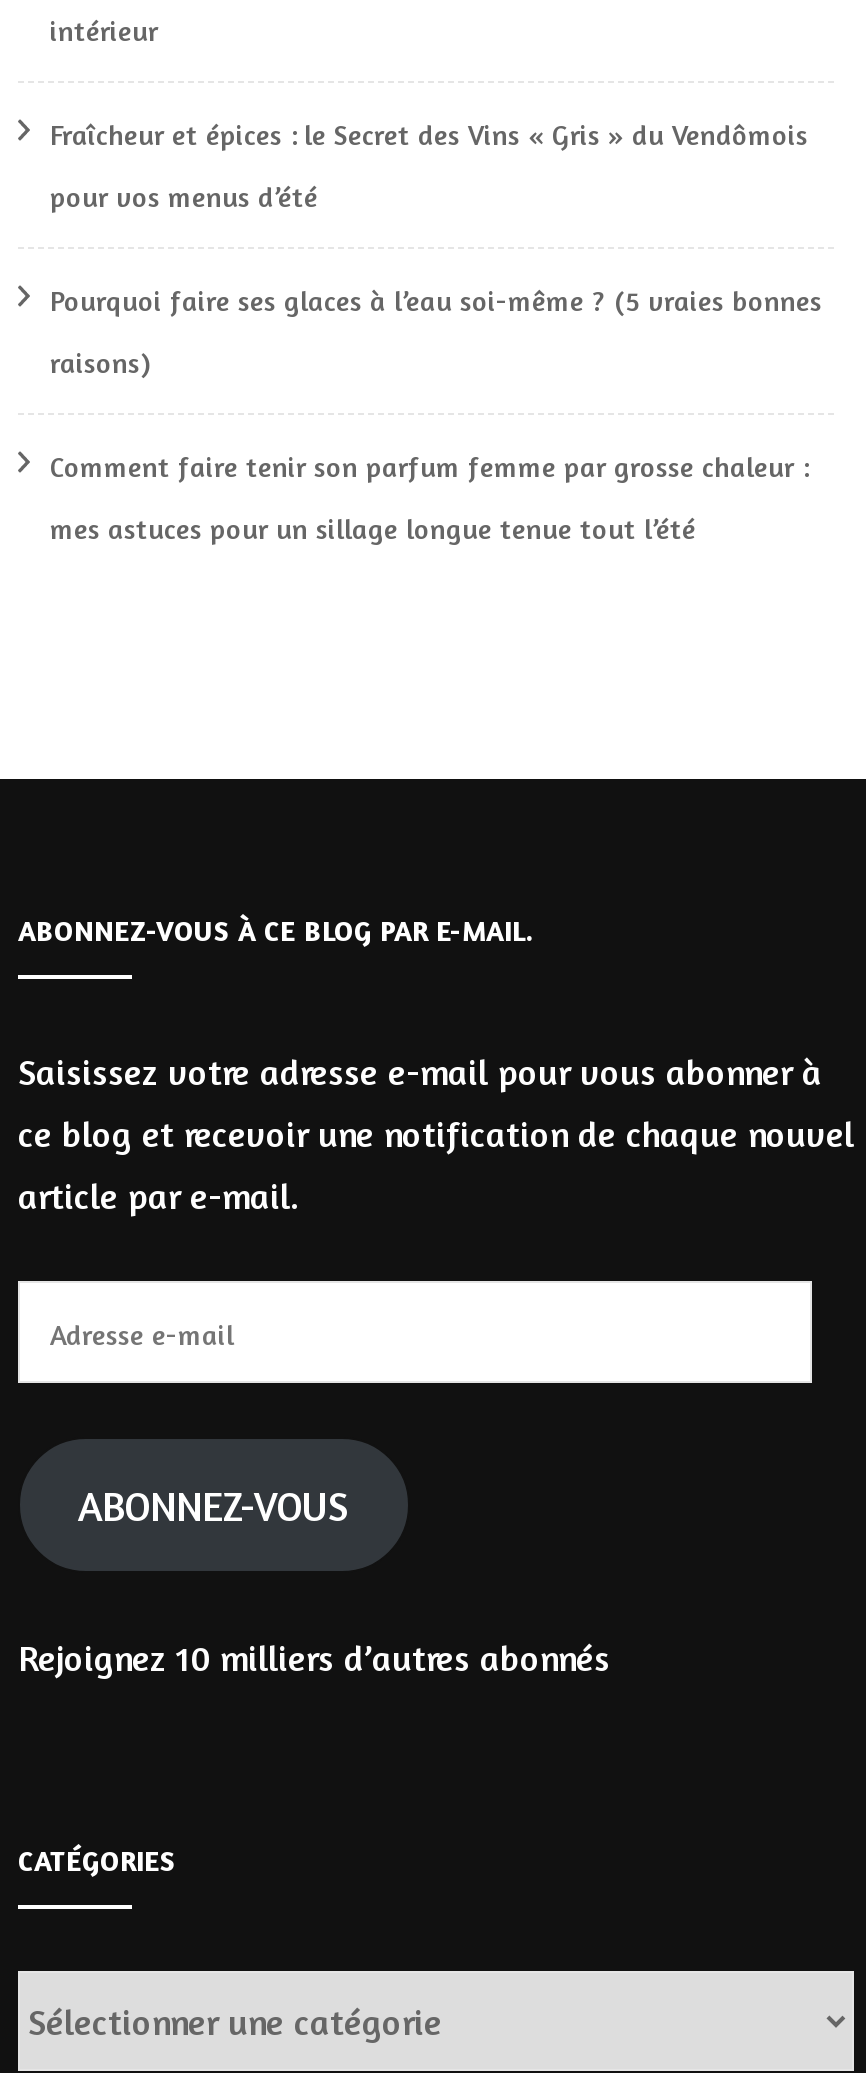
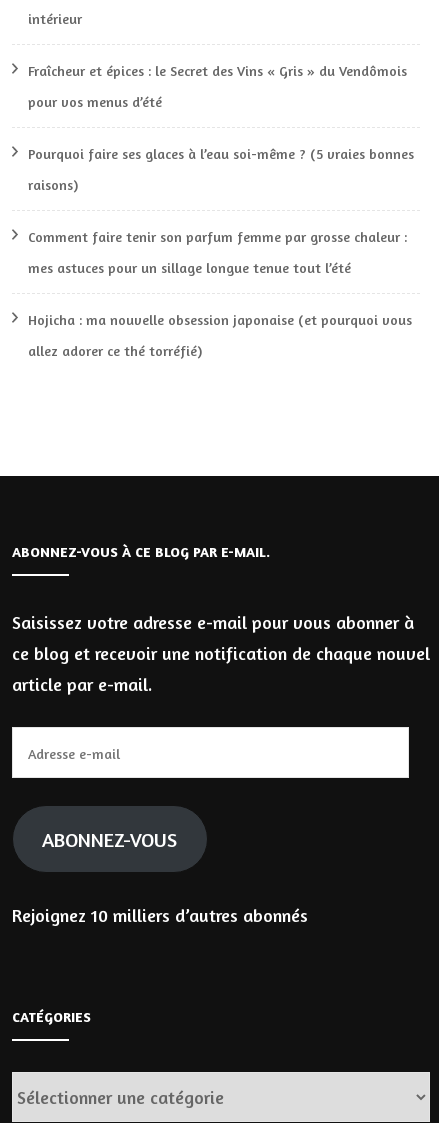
+ Hojicha : ma nouvelle obsession japonaise (et pourquoi vous
+ allez adorer ce thé torréfié)
